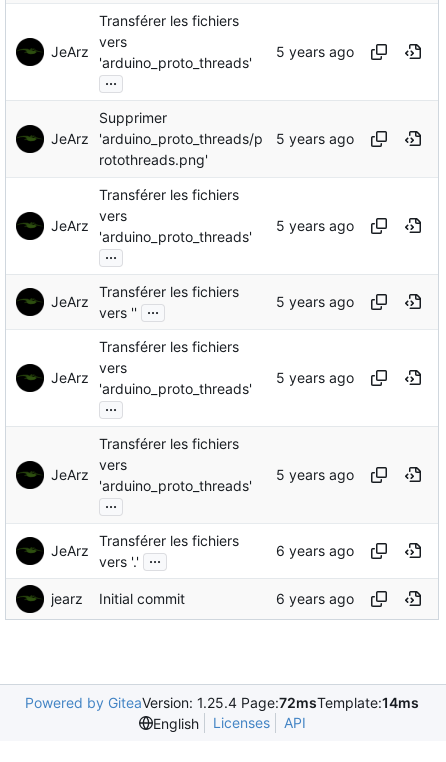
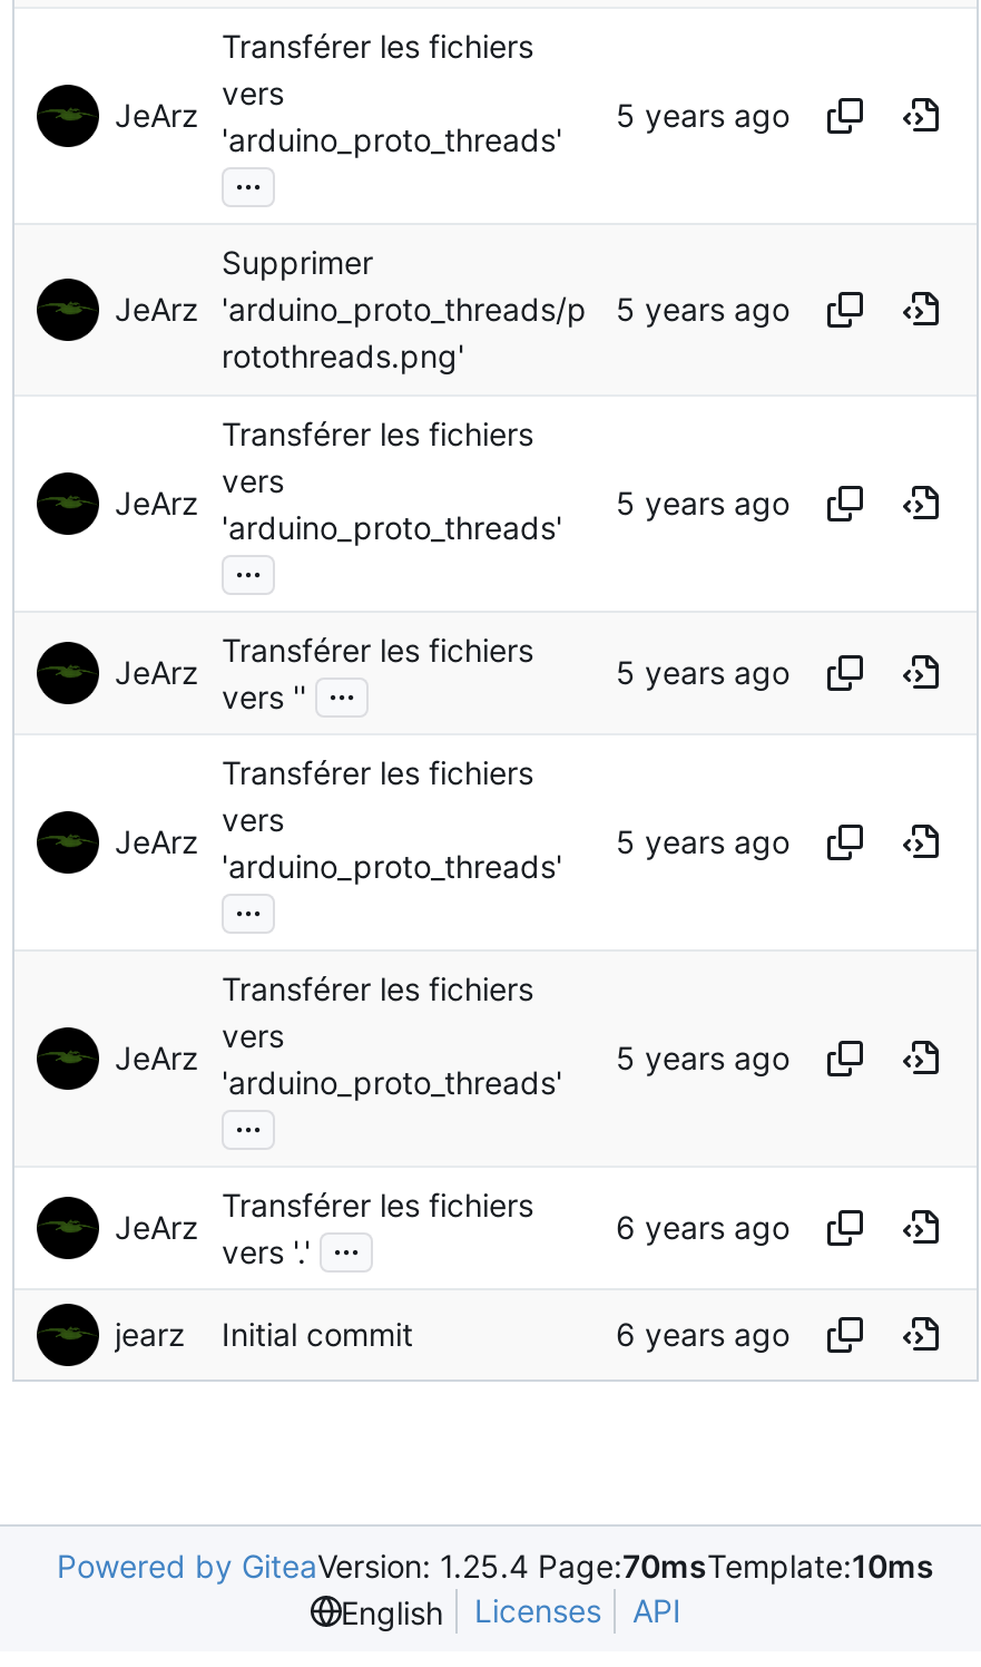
- Powered by GiteaVersion: 1.25.4 Page:72msTemplate:14ms
+ Powered by GiteaVersion: 1.25.4 Page:70msTemplate:10ms
